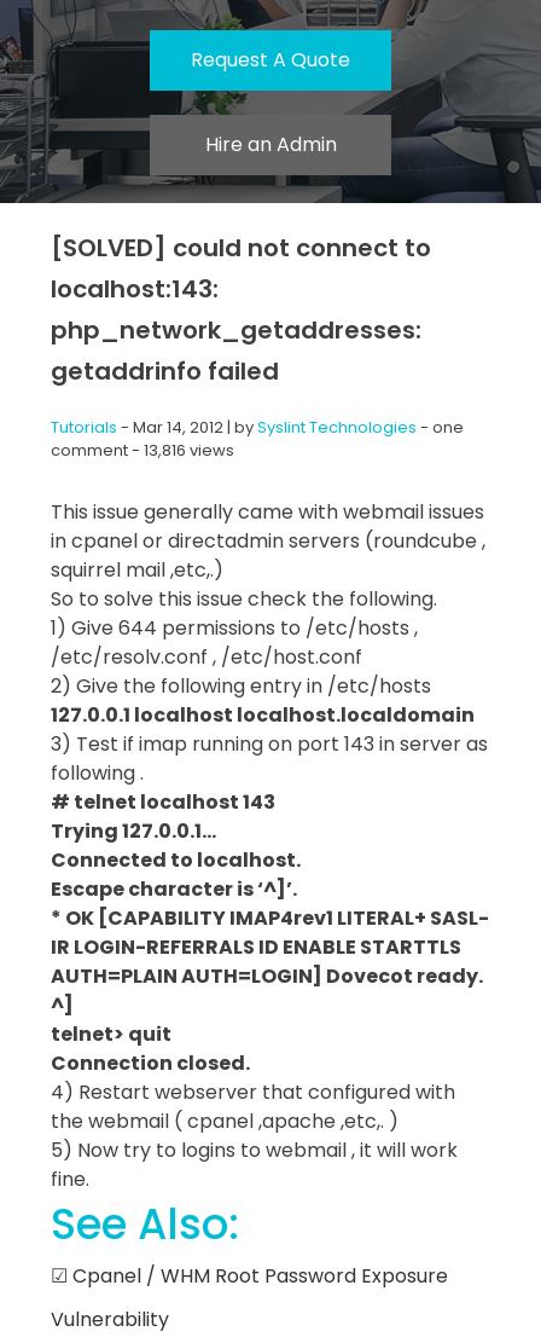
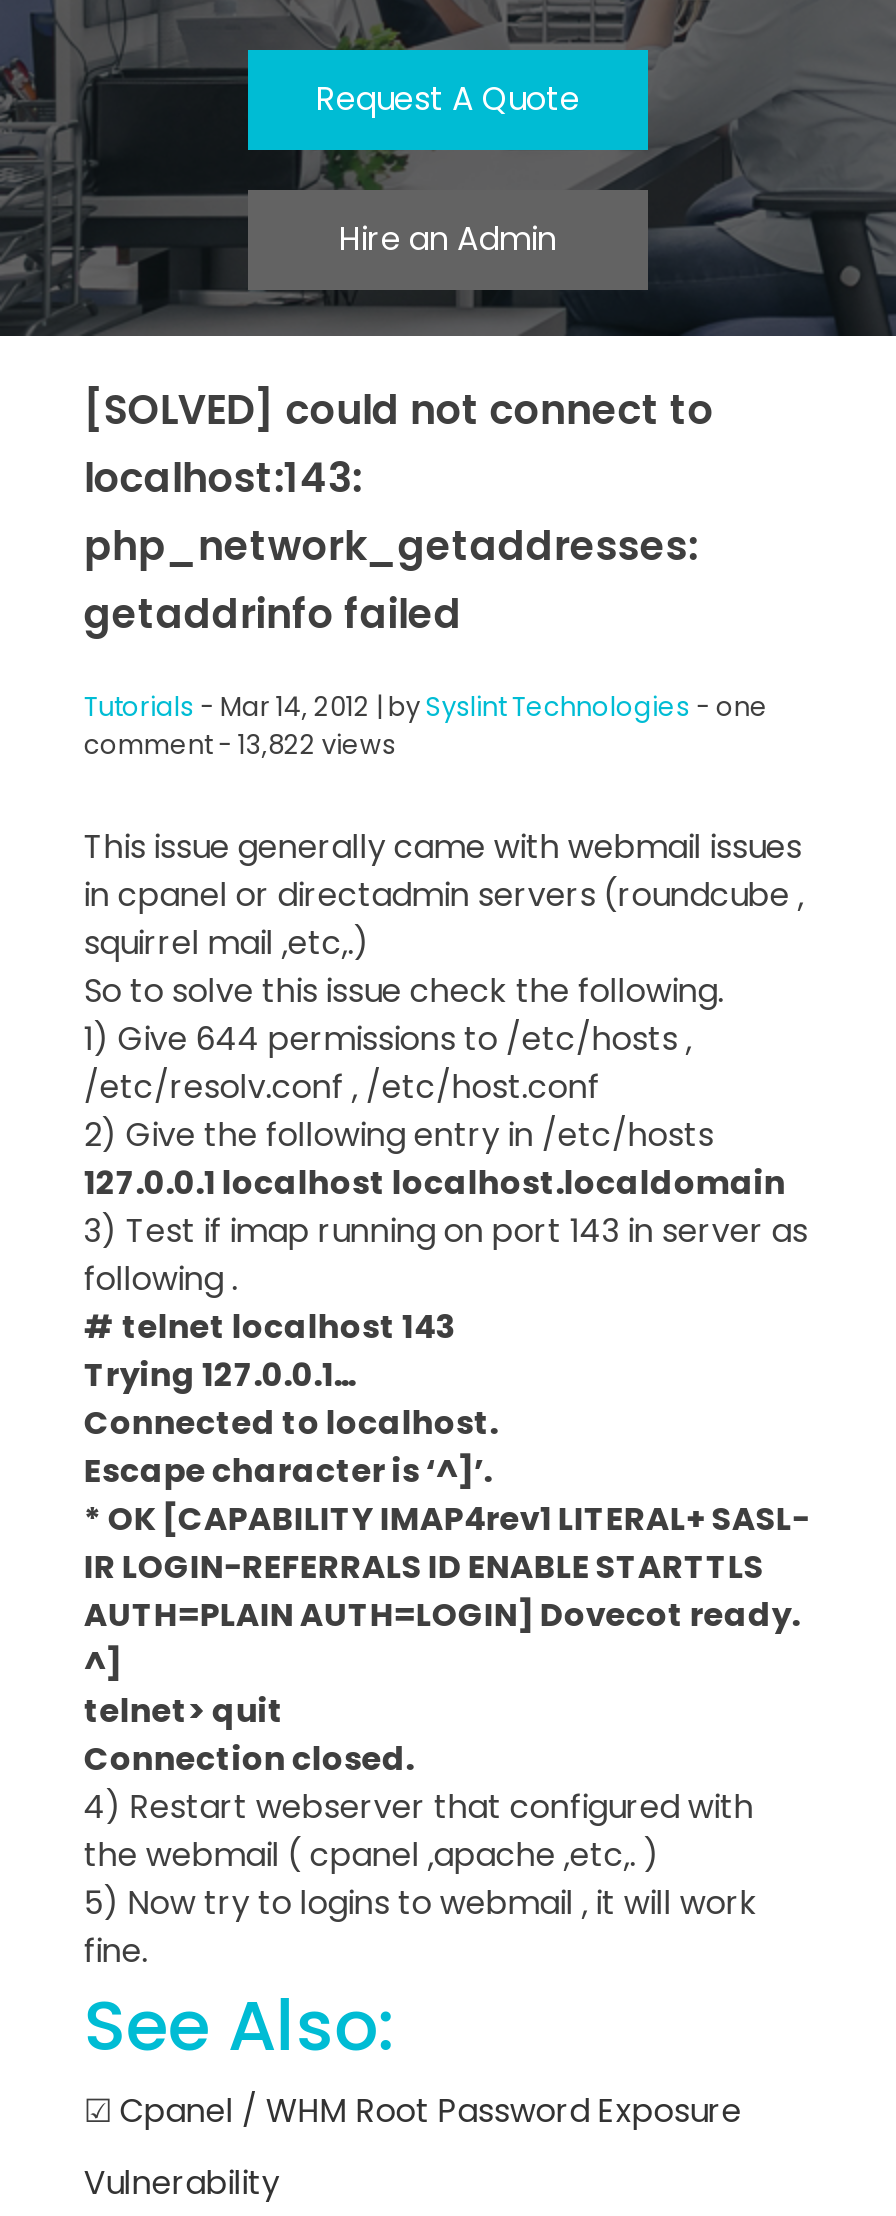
- comment - 13,816 views
+ comment - 13,822 views
